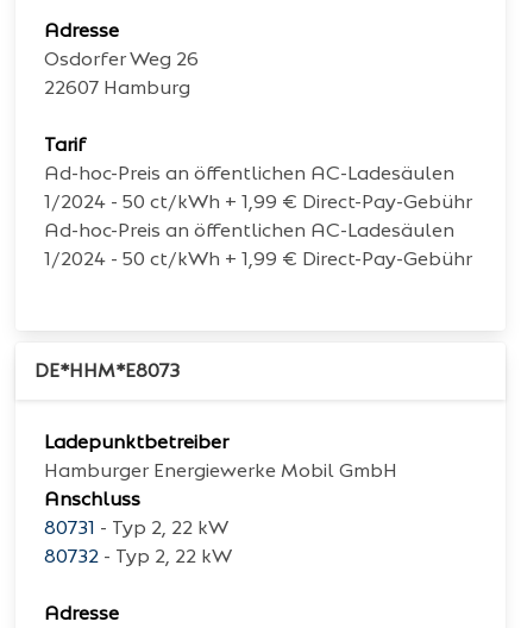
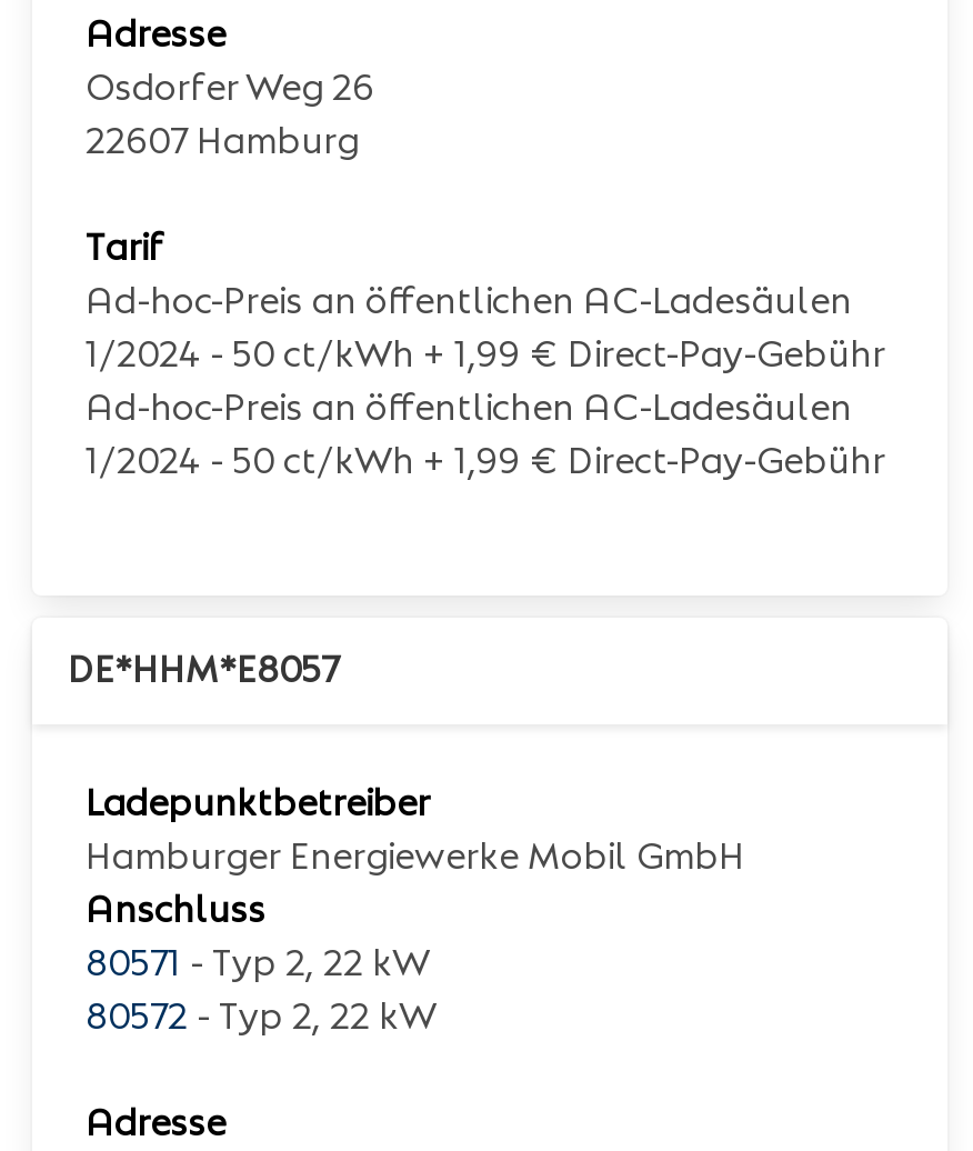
- DE*HHM*E8073
+ DE*HHM*E8057

- 80731 - Typ 2, 22 kW
+ 80571 - Typ 2, 22 kW

- 80732 - Typ 2, 22 kW
+ 80572 - Typ 2, 22 kW
